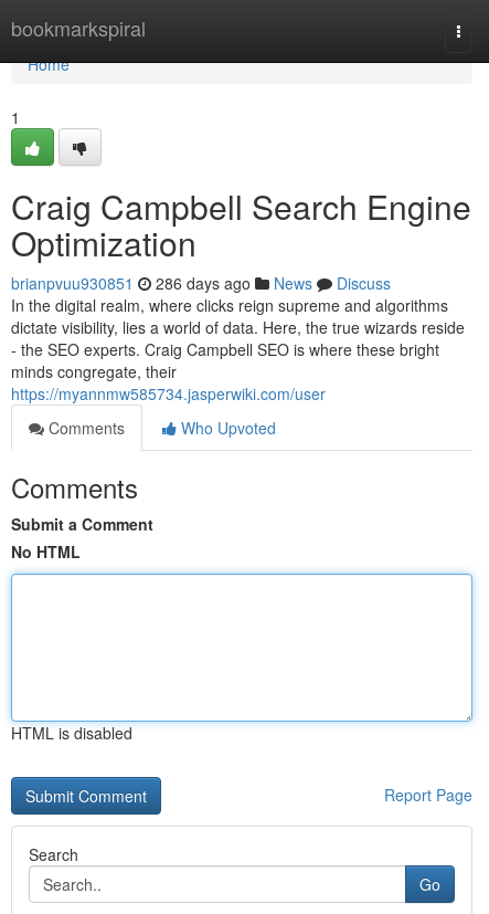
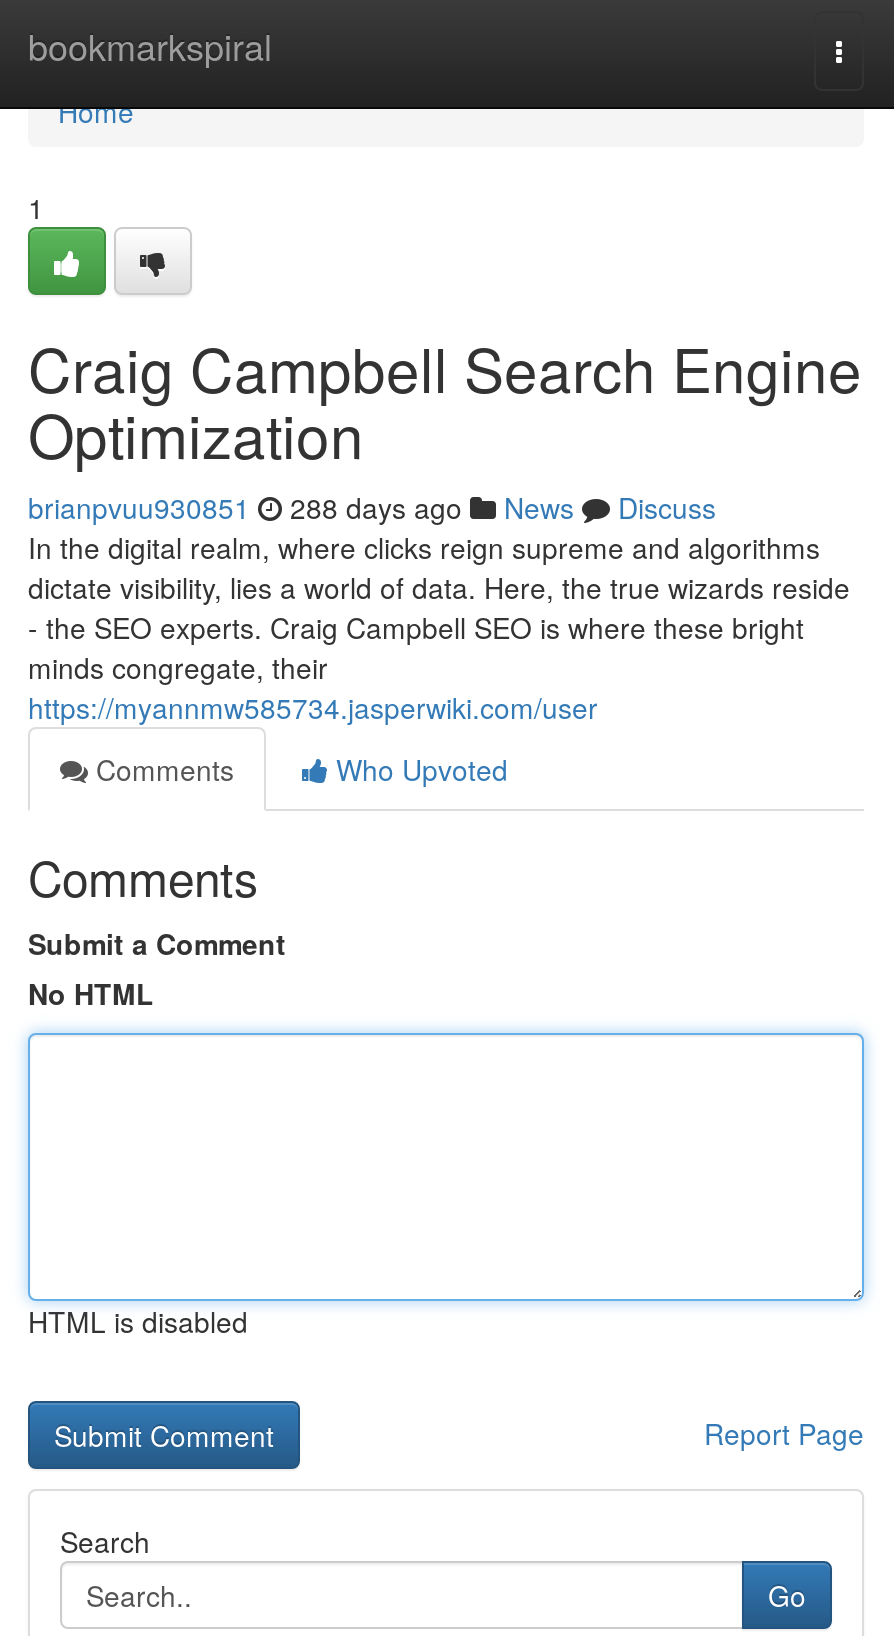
- brianpvuu930851 286 days ago News Discuss
+ brianpvuu930851 288 days ago News Discuss
